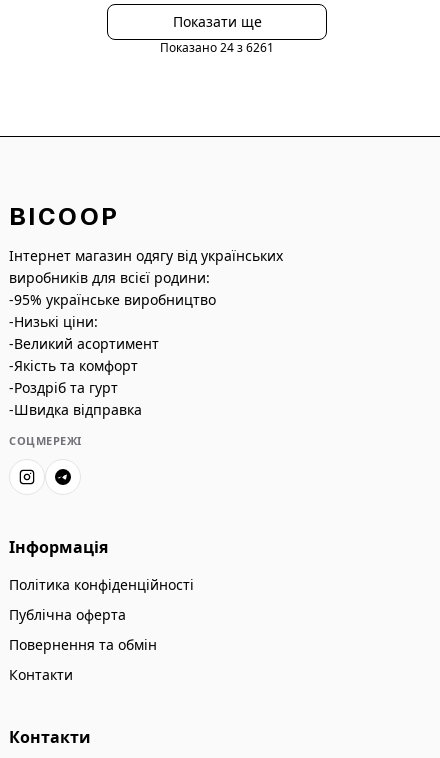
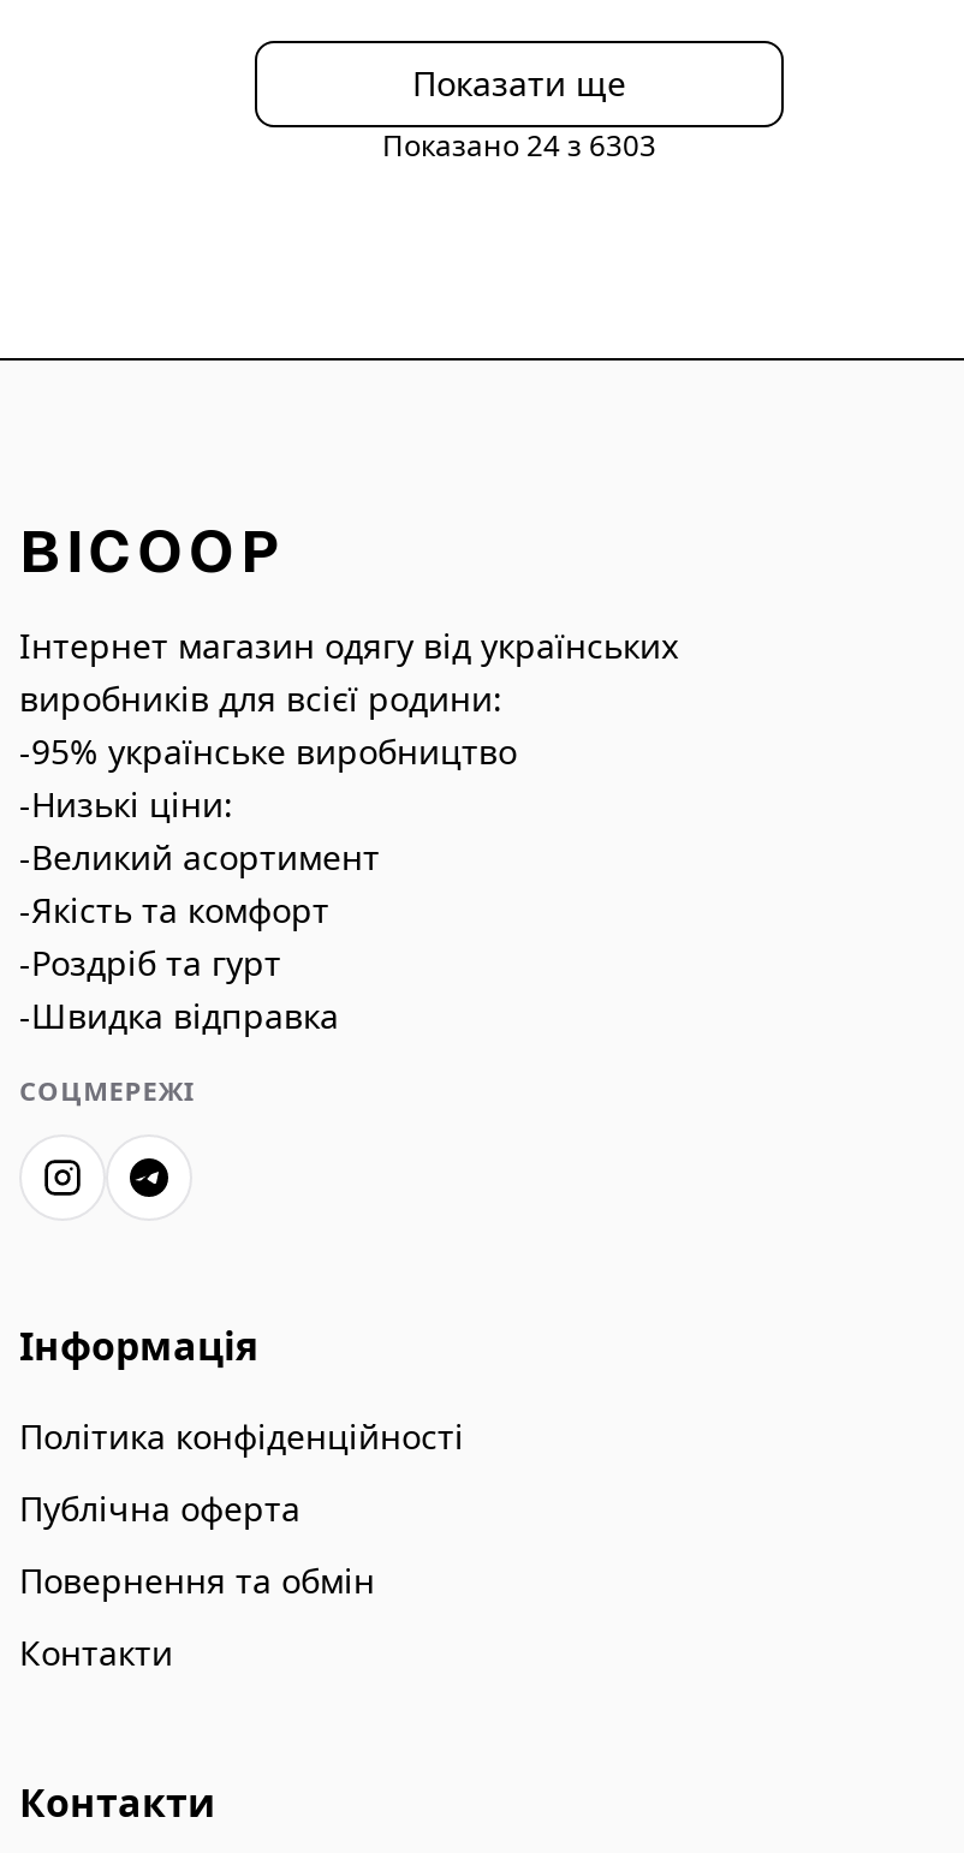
- Показано24з6261
+ Показано24з6303
